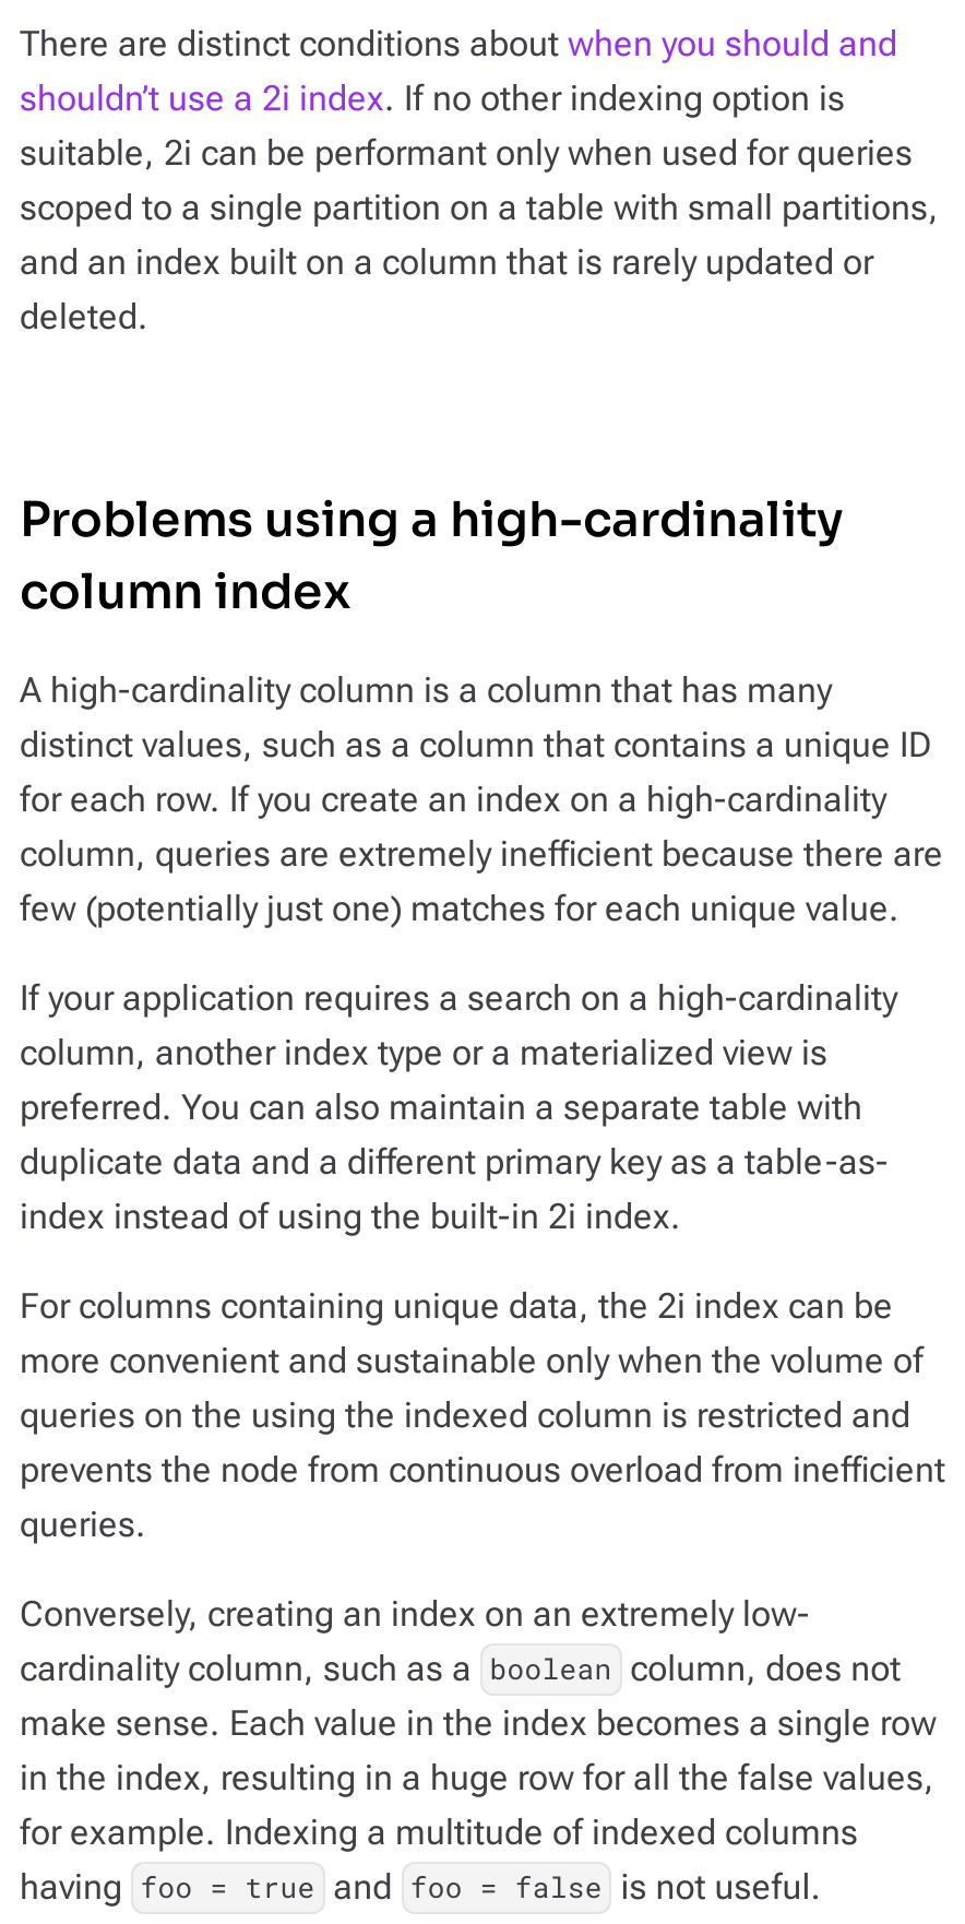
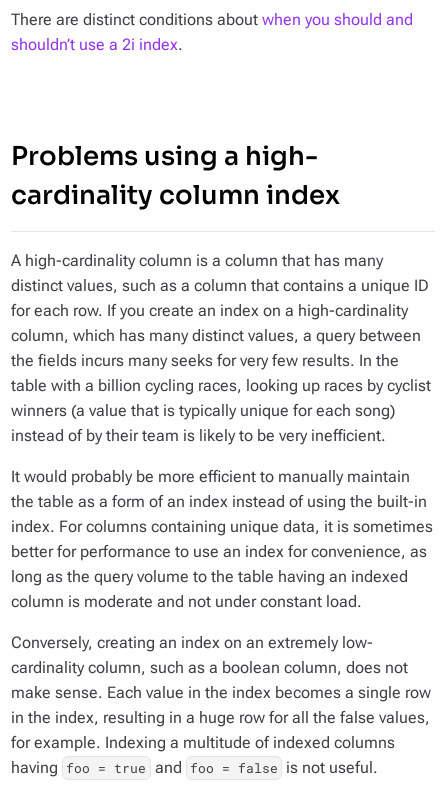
- shouldn’t use a 2i index. If no other indexing option is
- suitable, 2i can be performant only when used for queries
- scoped to a single partition on a table with small partitions,
- and an index built on a column that is rarely updated or
- deleted.
+ shouldn’t use a 2i index.

- column, queries are extremely inefficient because there are
- few (potentially just one) matches for each unique value.
- If your application requires a search on a high-cardinality
- column, another index type or a materialized view is
- preferred. You can also maintain a separate table with
- duplicate data and a different primary key as a table-as-
- index instead of using the built-in 2i index.
- For columns containing unique data, the 2i index can be
- more convenient and sustainable only when the volume of
- queries on the using the indexed column is restricted and
- prevents the node from continuous overload from inefficient
- queries.
+ column, which has many distinct values, a query between
+ the fields incurs many seeks for very few results. In the
+ table with a billion cycling races, looking up races by cyclist
+ winners (a value that is typically unique for each song)
+ instead of by their team is likely to be very inefficient.
+ It would probably be more efficient to manually maintain
+ the table as a form of an index instead of using the built-in
+ index. For columns containing unique data, it is sometimes
+ better for performance to use an index for convenience, as
+ long as the query volume to the table having an indexed
+ column is moderate and not under constant load.
